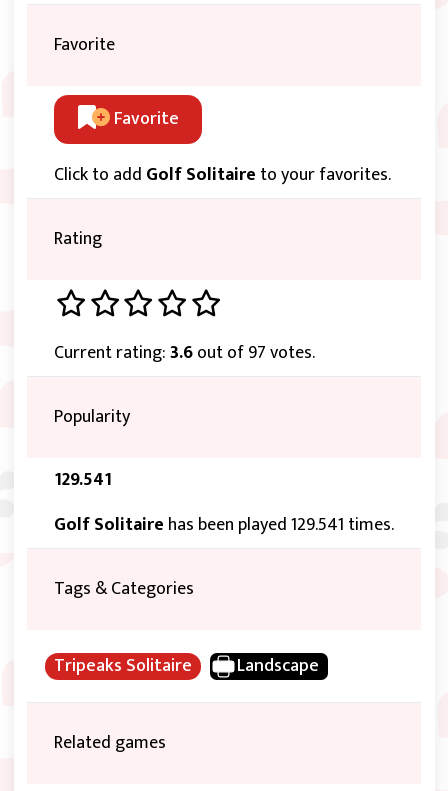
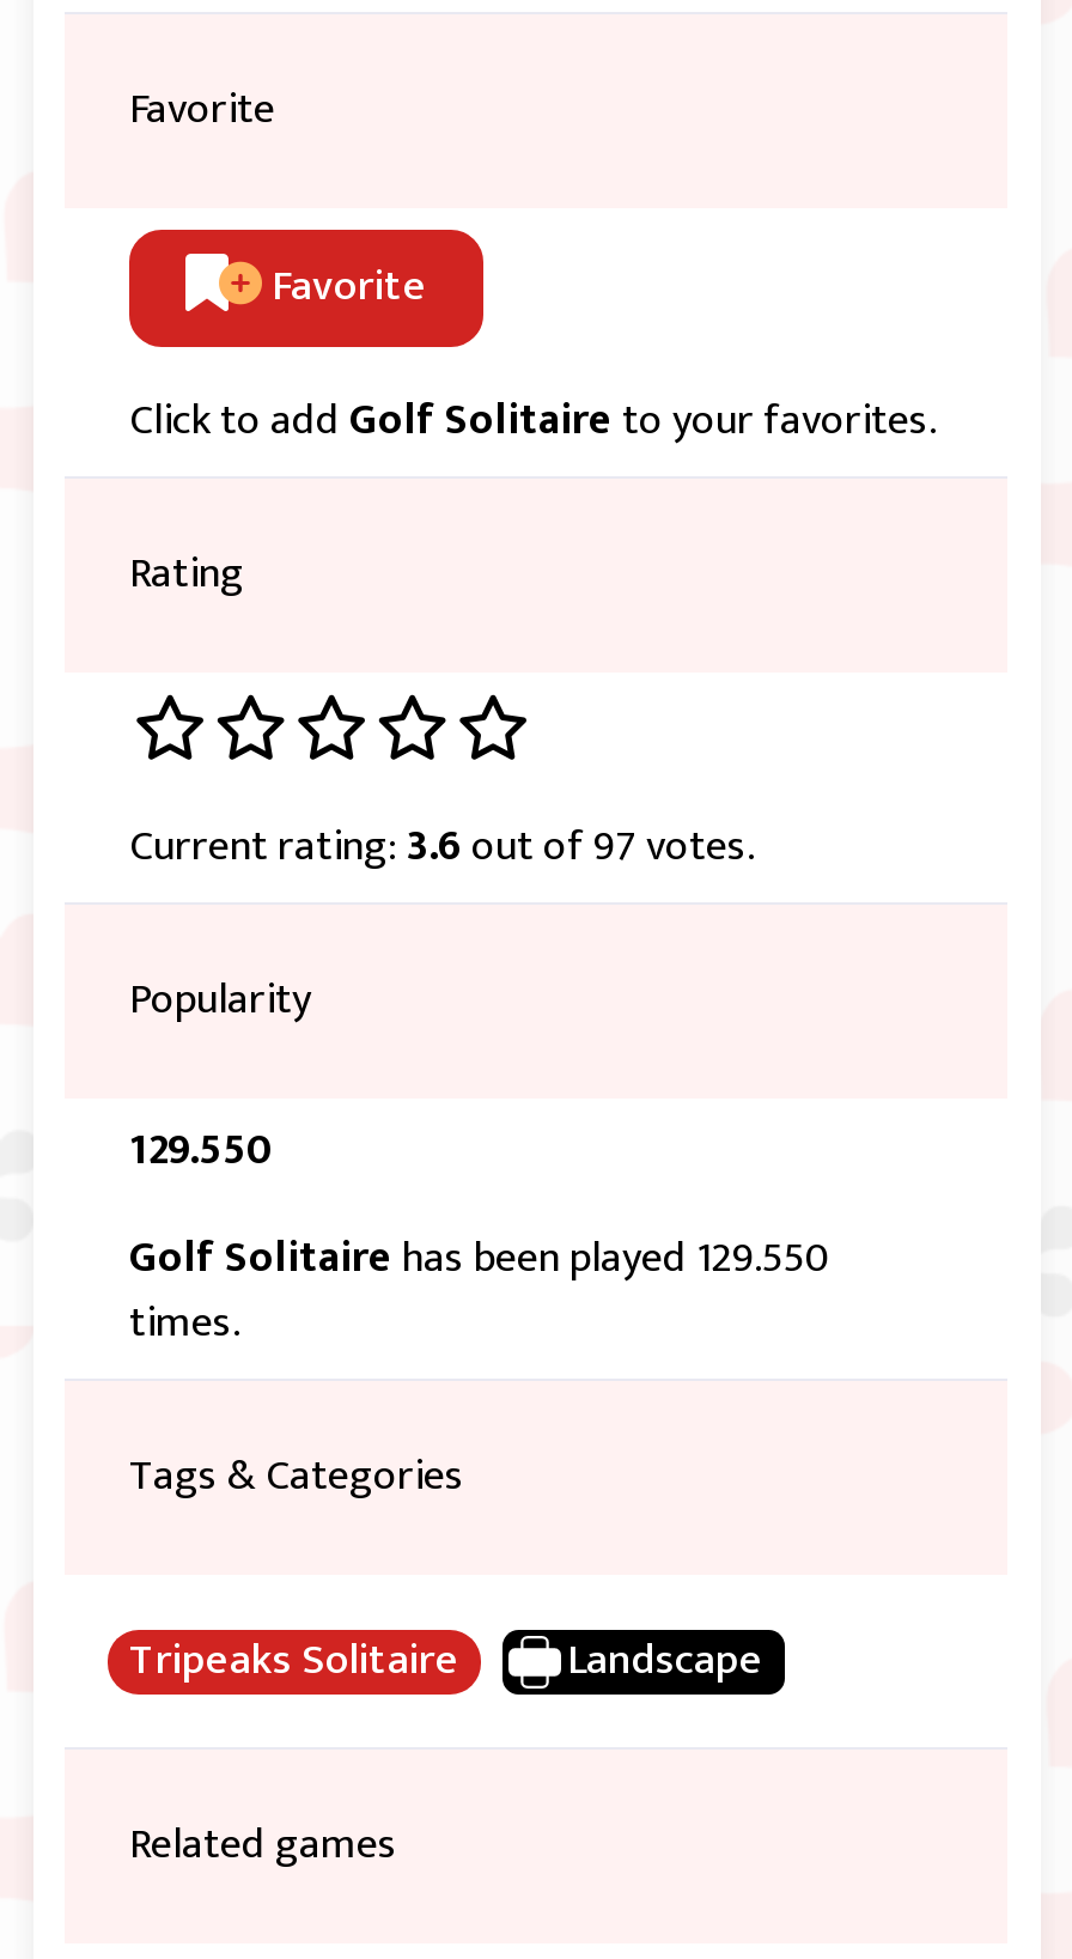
- 129.541
+ 129.550

- Golf Solitaire has been played 129.541 times.
+ Golf Solitaire has been played 129.550
+ times.
